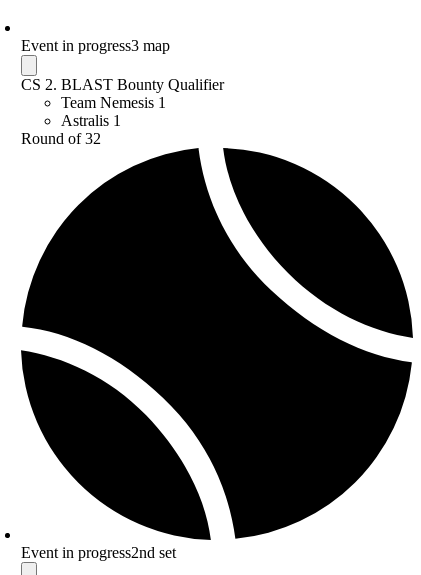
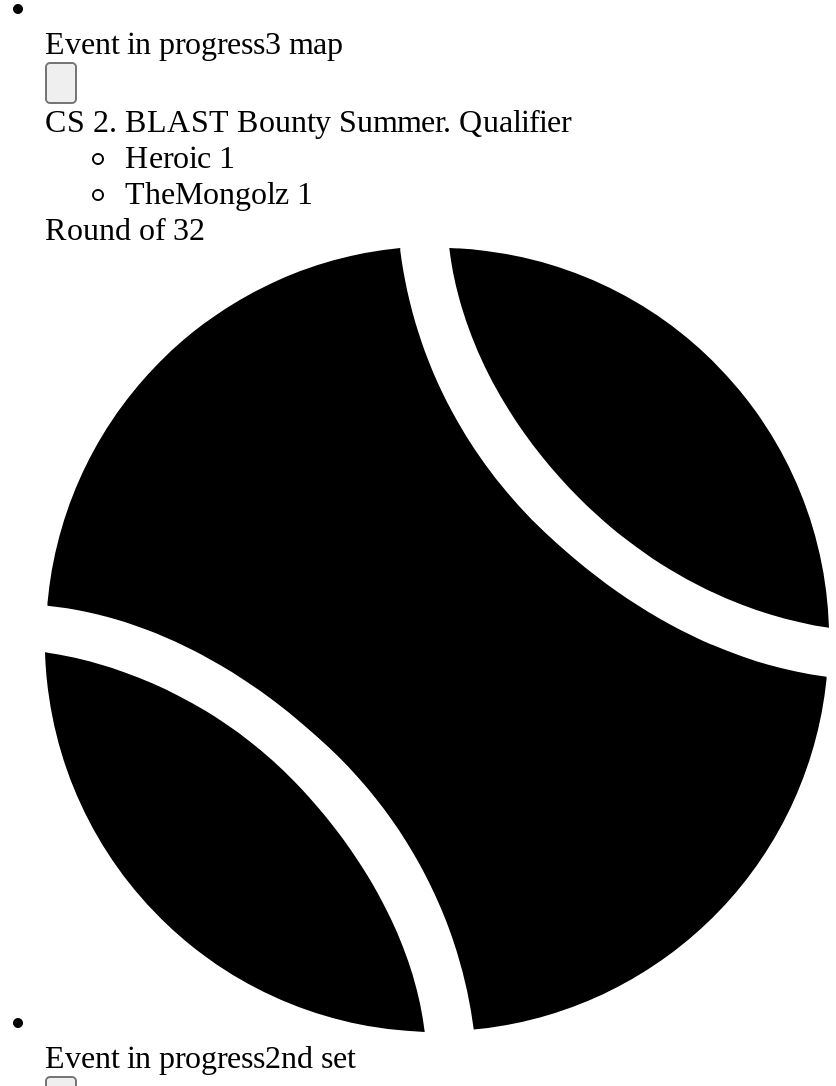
- CS 2. BLAST Bounty Qualifier
- Team Nemesis 1
- Astralis 1
+ CS 2. BLAST Bounty Summer. Qualifier
+ Heroic 1
+ TheMongolz 1
